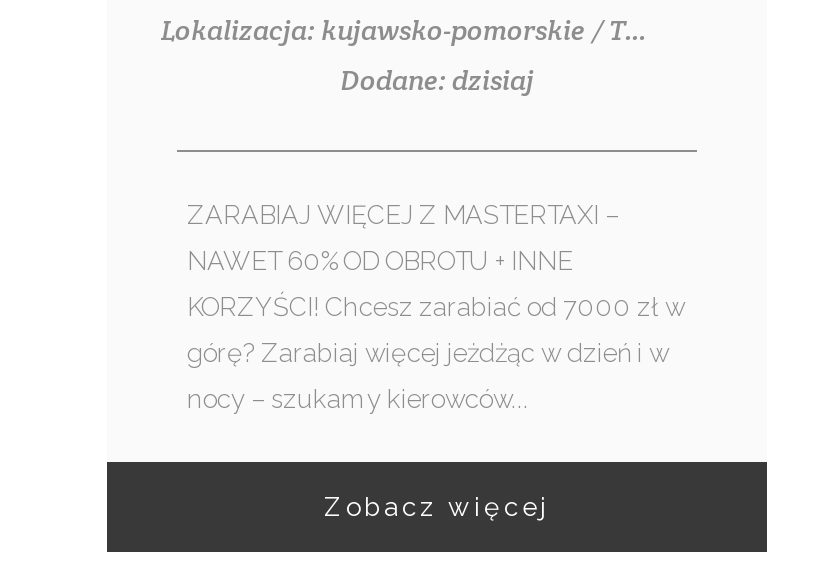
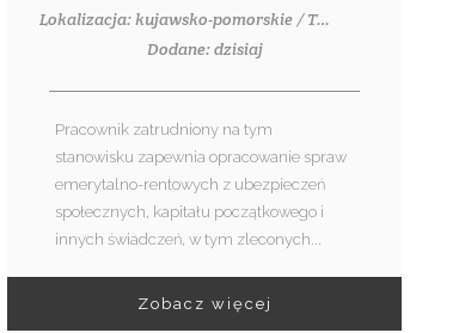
- ZARABIAJ WIĘCEJ Z MASTERTAXI –
+ Pracownik zatrudniony na tym

- NAWET 60% OD OBROTU + INNE
+ stanowisku zapewnia opracowanie spraw

- KORZYŚCI! Chcesz zarabiać od 7000 zł w
+ emerytalno-rentowych z ubezpieczeń

- górę? Zarabiaj więcej jeżdżąc w dzień i w
+ społecznych, kapitału początkowego i

- nocy – szukamy kierowców...
+ innych świadczeń, w tym zleconych...
